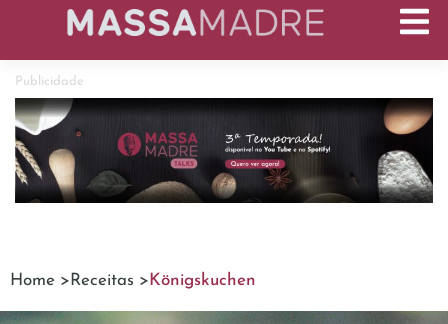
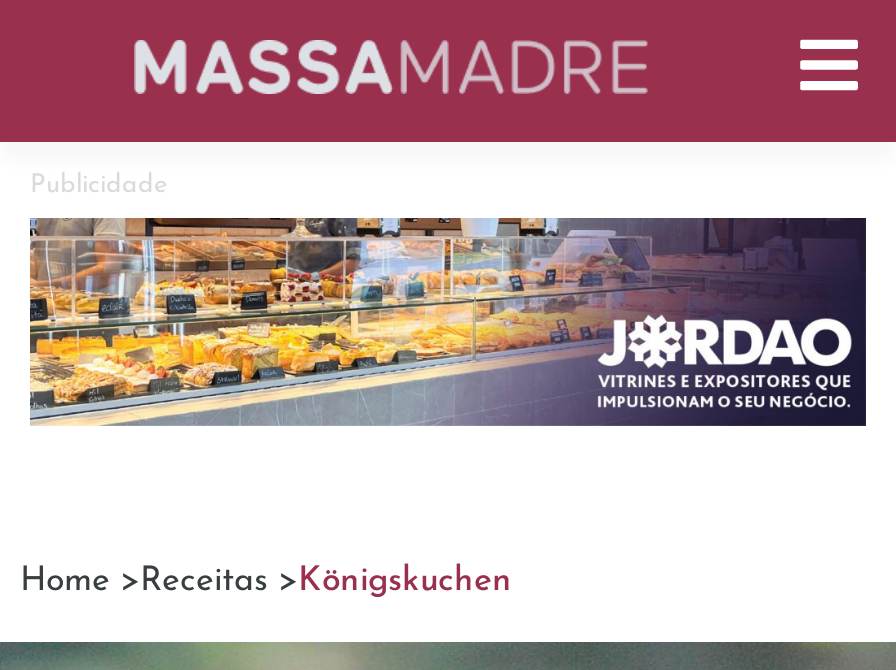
- [image]
+ [image]
